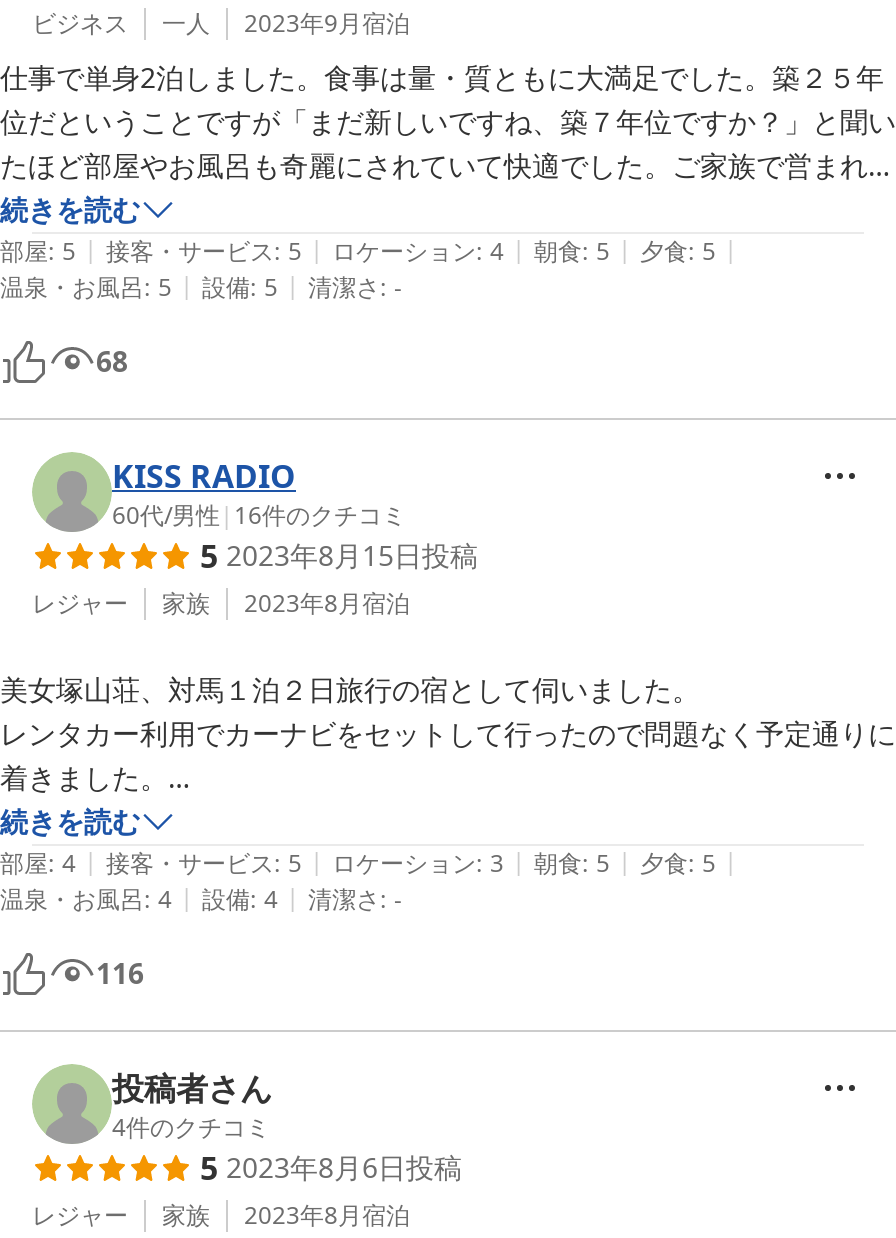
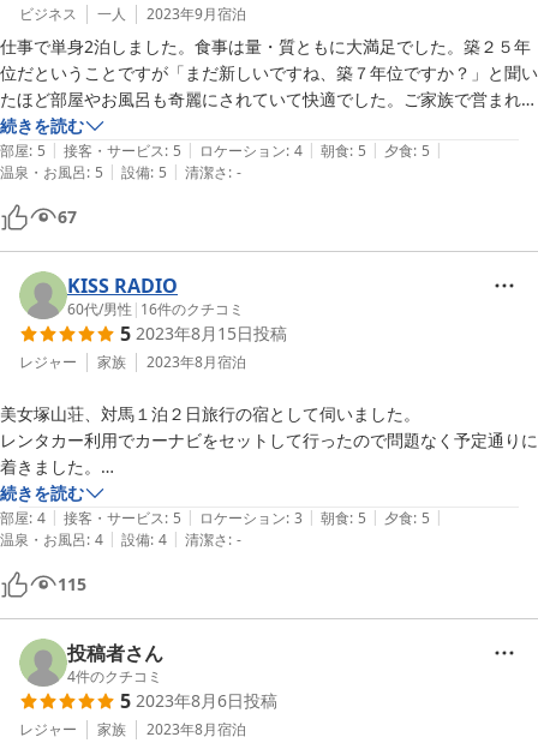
- 68
+ 67

- 116
+ 115
